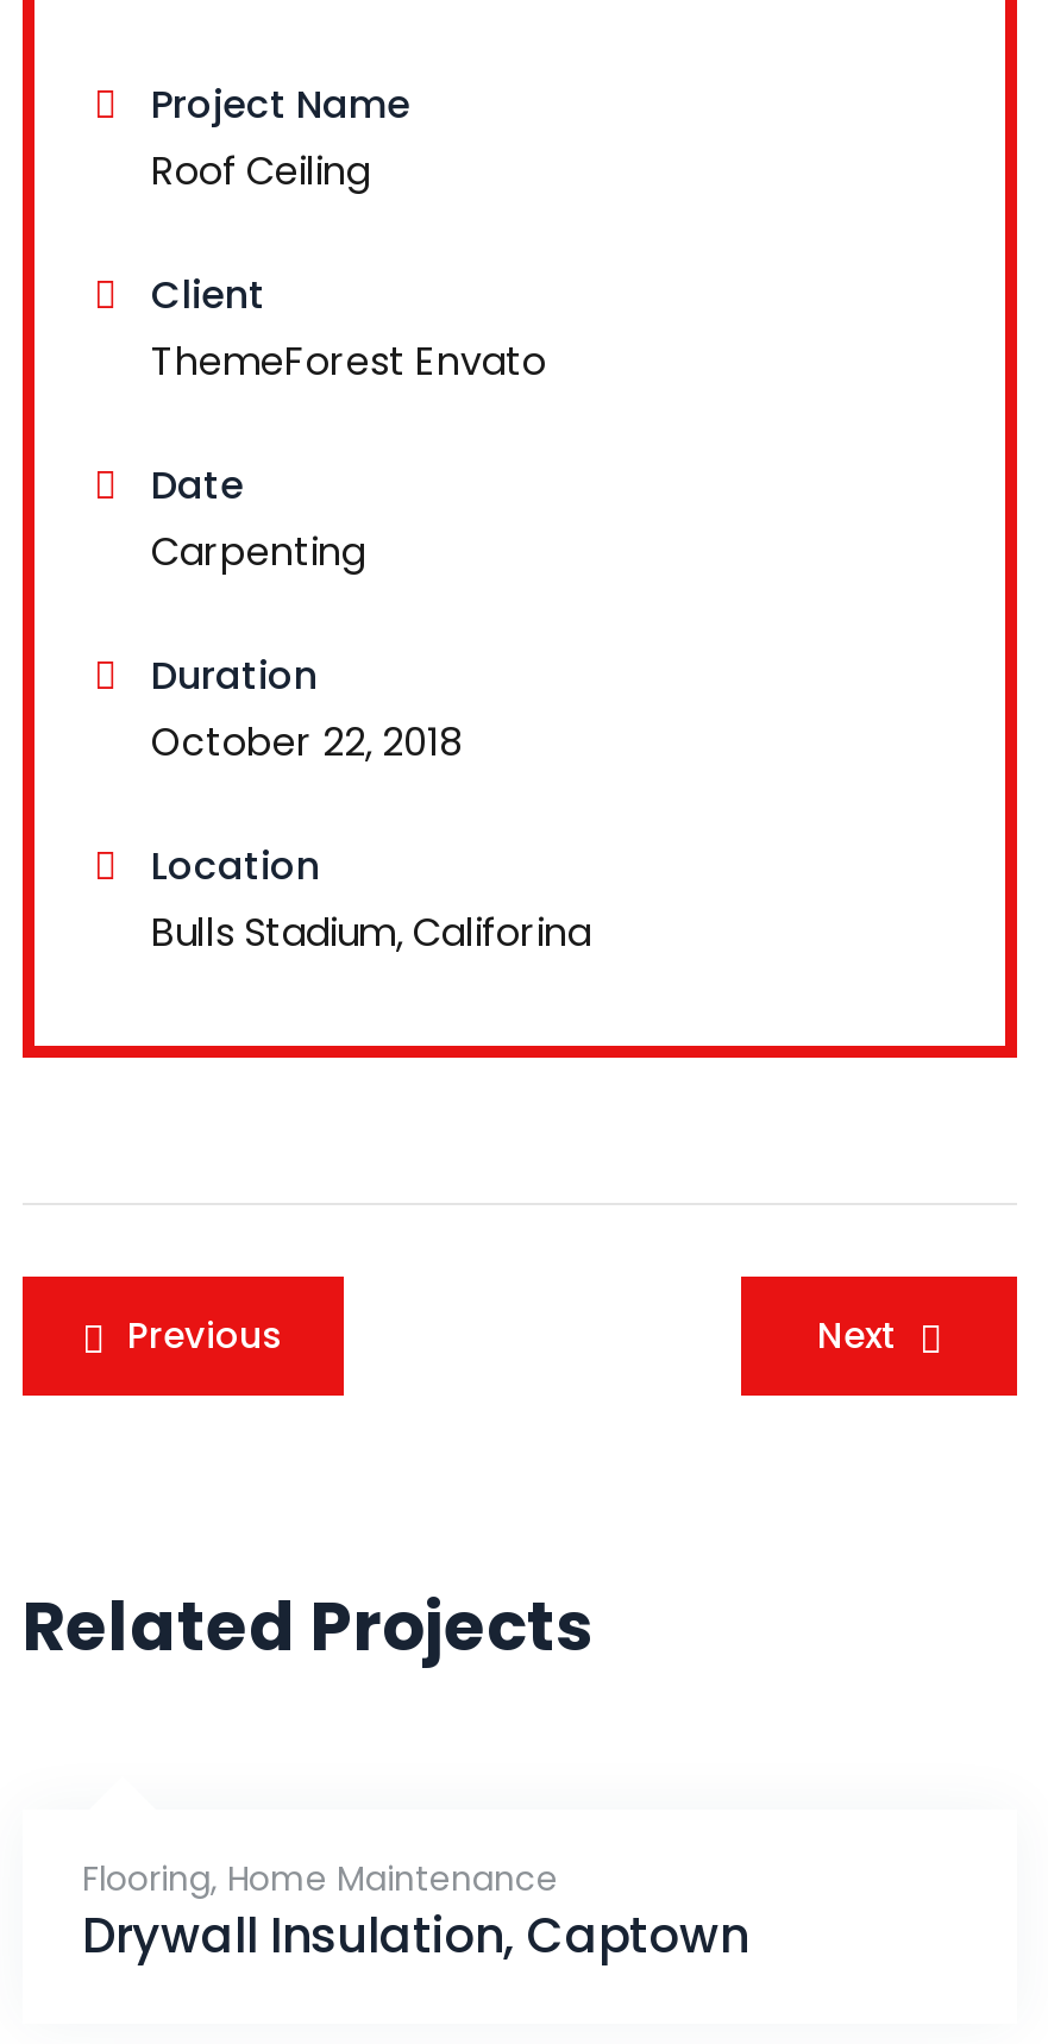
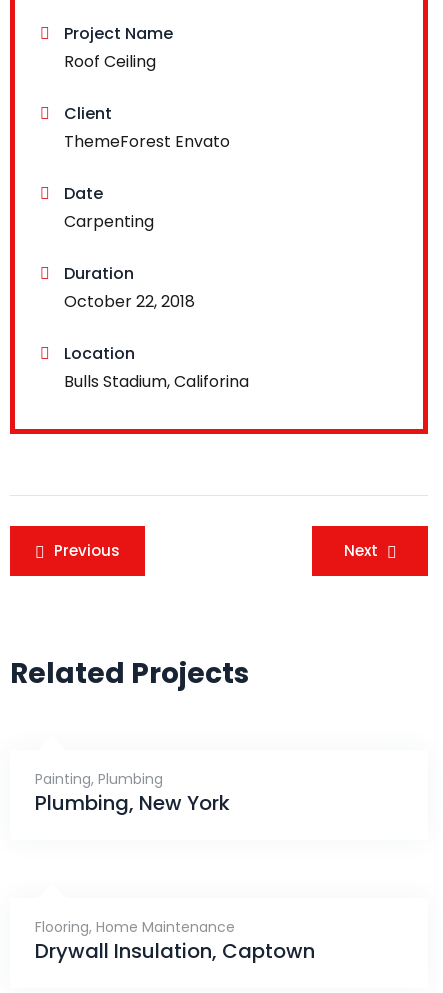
+ Painting, Plumbing
+ Plumbing, New York
